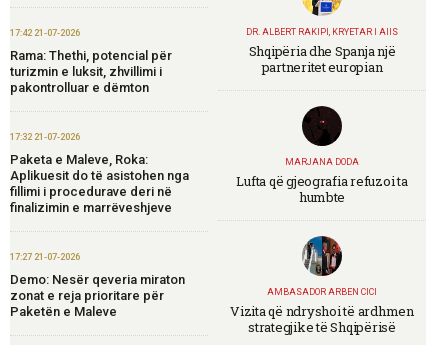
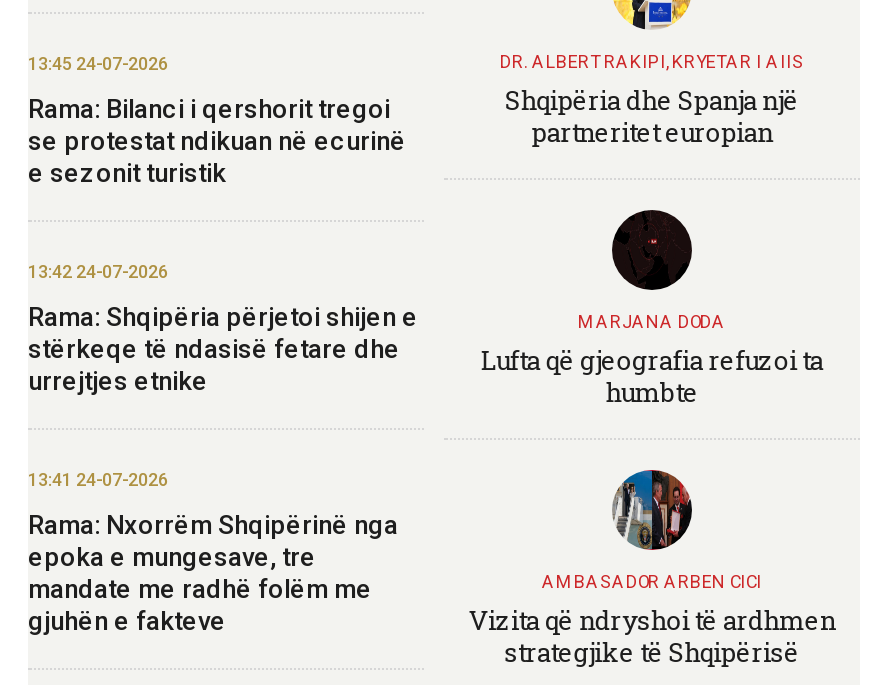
- 17:42 21-07-2026
+ 13:45 24-07-2026

- Rama: Thethi, potencial për
- turizmin e luksit, zhvillimi i
- pakontrolluar e dëmton
+ Rama: Bilanci i qershorit tregoi
+ se protestat ndikuan në ecurinë
+ e sezonit turistik

- 17:32 21-07-2026
+ 13:42 24-07-2026

- Paketa e Maleve, Roka:
- Aplikuesit do të asistohen nga
- fillimi i procedurave deri në
- finalizimin e marrëveshjeve
+ Rama: Shqipëria përjetoi shijen e
+ stërkeqe të ndasisë fetare dhe
+ urrejtjes etnike

- 17:27 21-07-2026
+ 13:41 24-07-2026

- Demo: Nesër qeveria miraton
- zonat e reja prioritare për
- Paketën e Maleve
+ Rama: Nxorrëm Shqipërinë nga
+ epoka e mungesave, tre
+ mandate me radhë folëm me
+ gjuhën e fakteve
